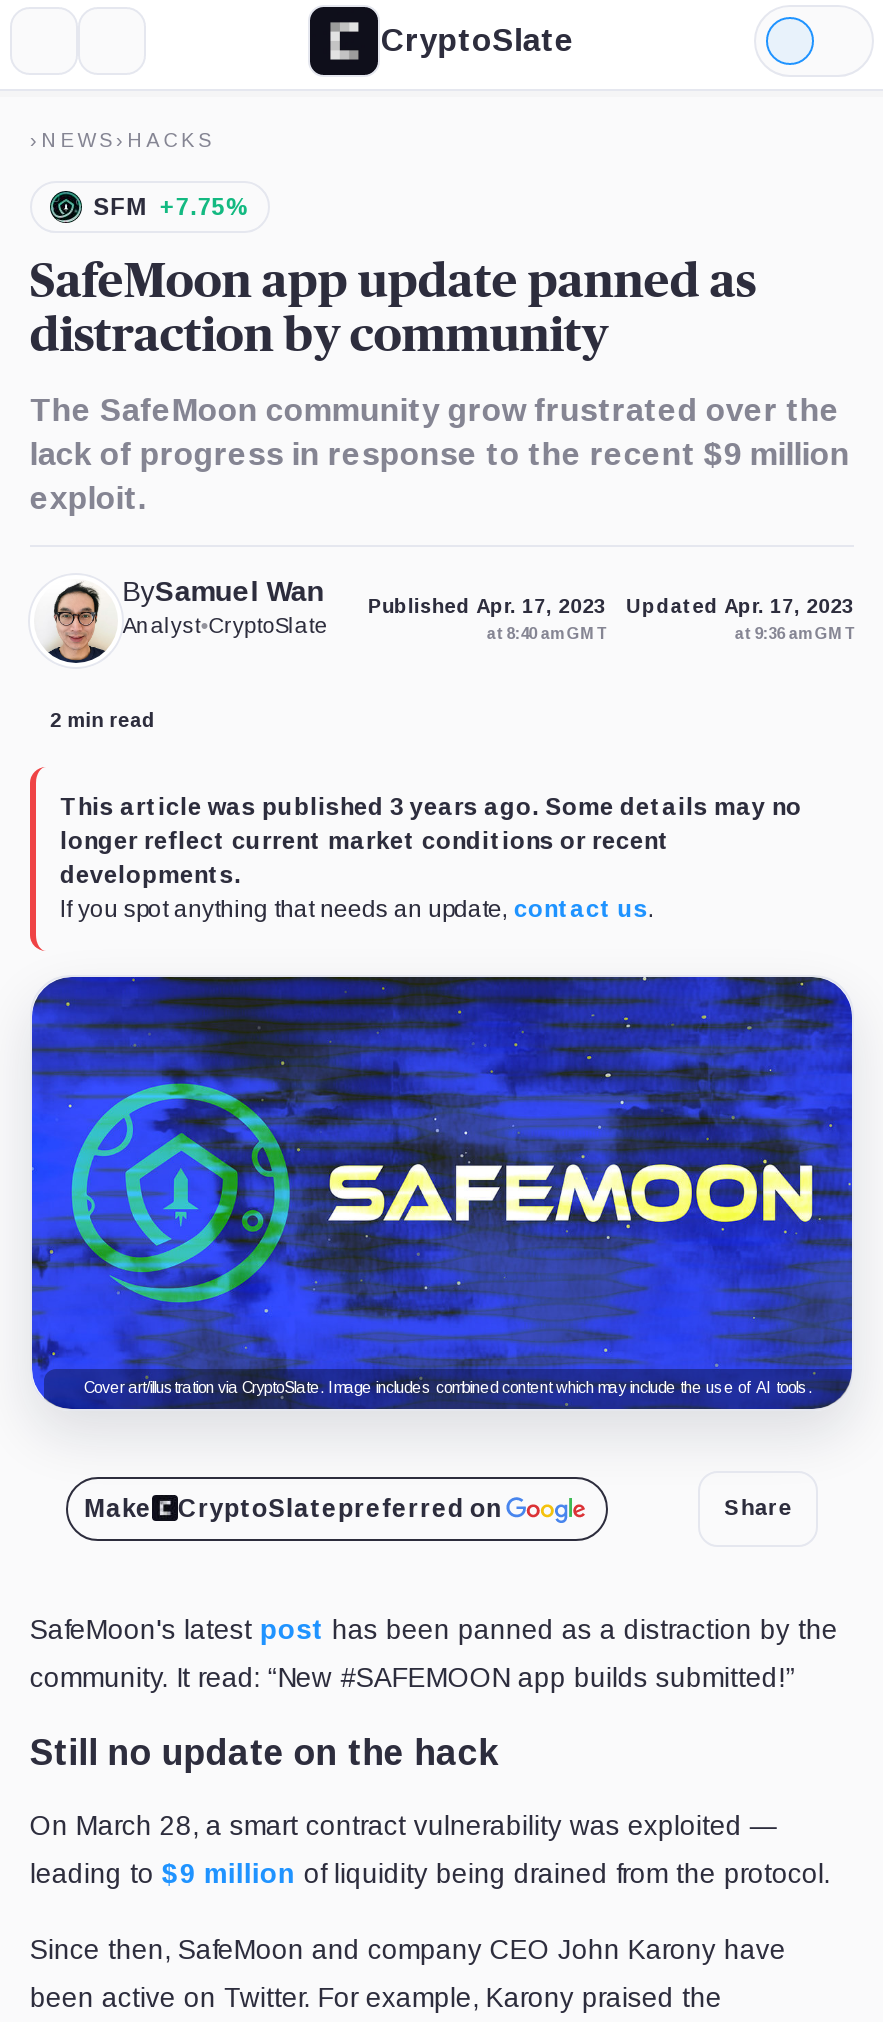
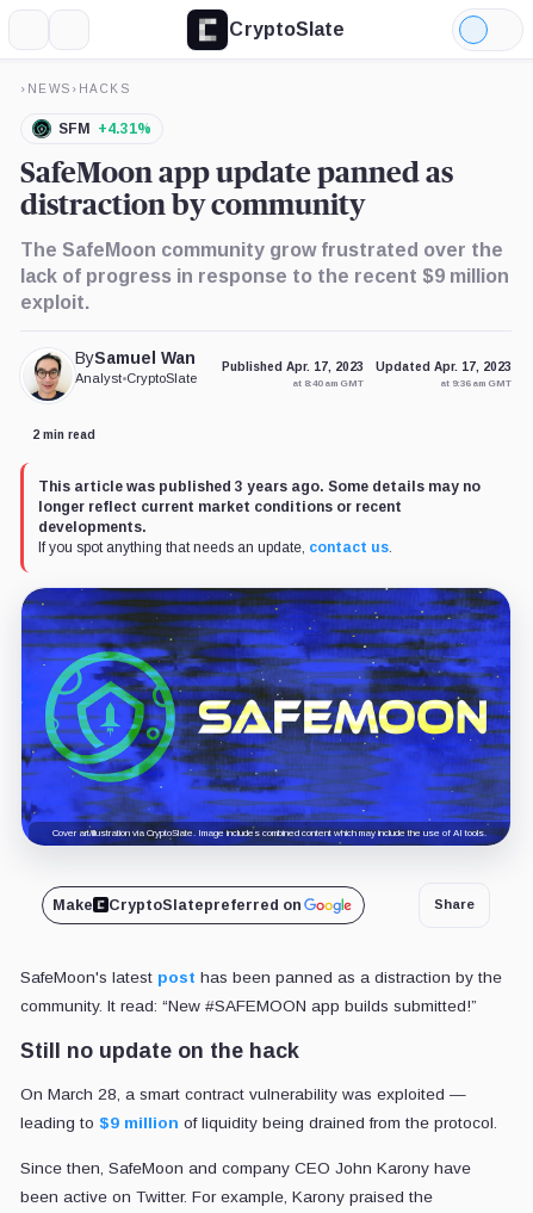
- SFM +7.75%
+ SFM +4.31%
